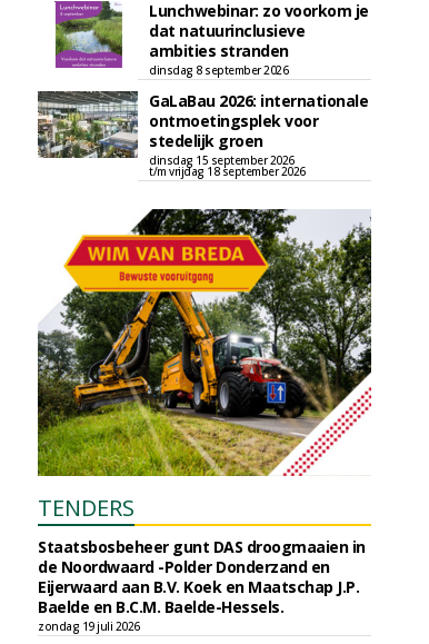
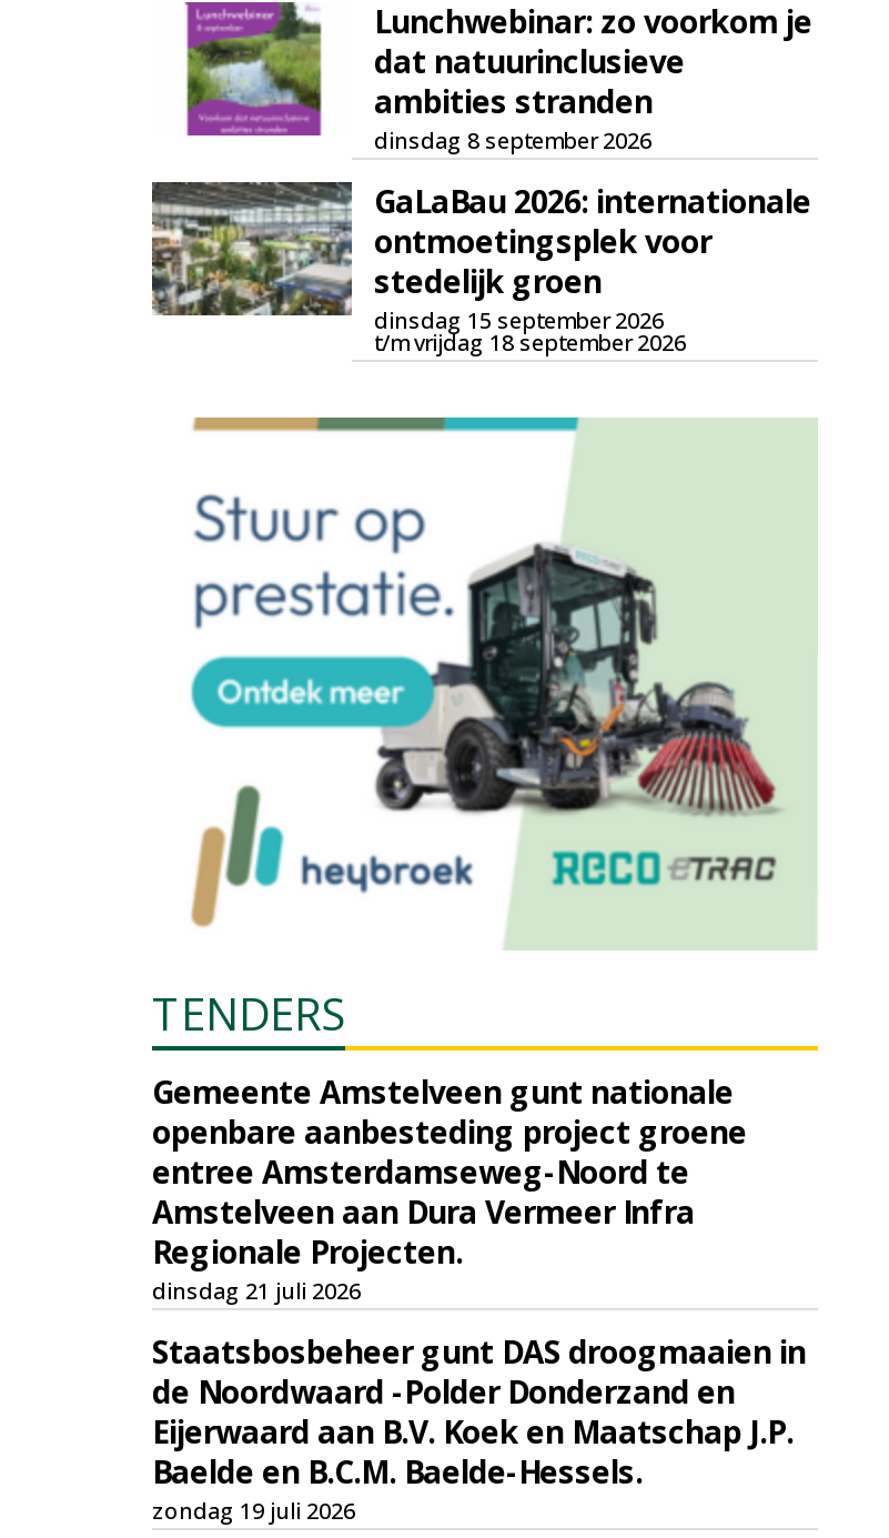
- [image]
+ [image]

+ Gemeente Amstelveen gunt nationale
+ openbare aanbesteding project groene
+ entree Amsterdamseweg-Noord te
+ Amstelveen aan Dura Vermeer Infra
+ Regionale Projecten.
+ dinsdag 21 juli 2026
